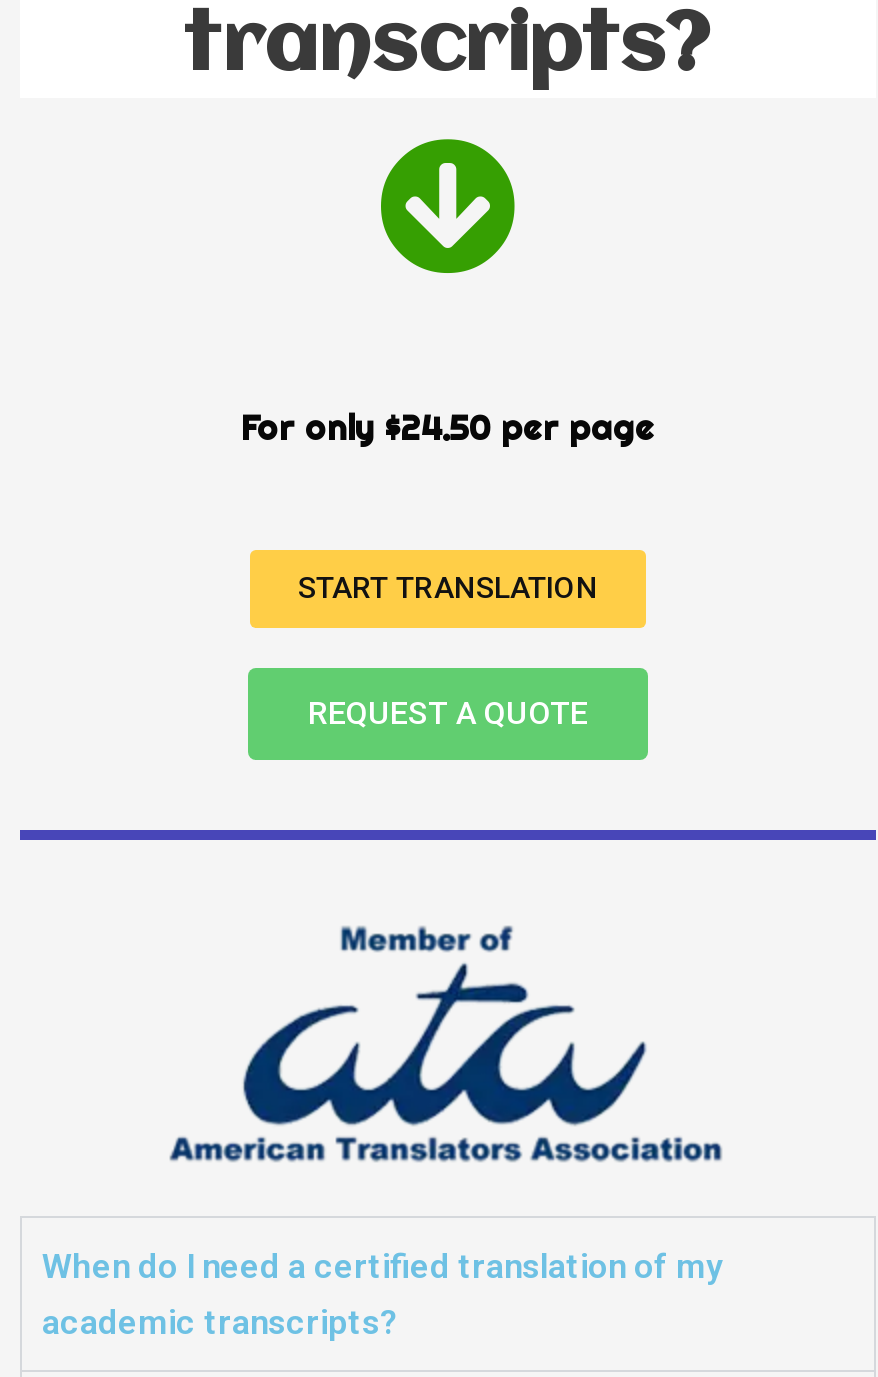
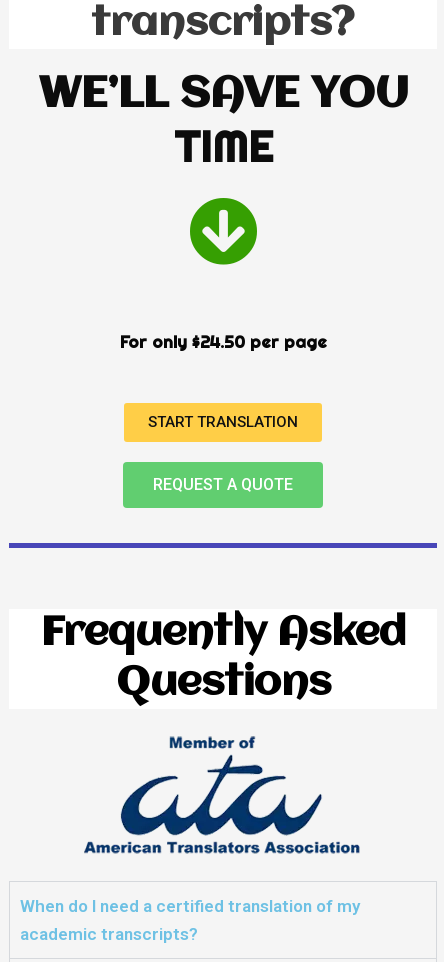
+ WE’LL SAVE YOU
+ TIME

+ Frequently Asked
+ Questions
